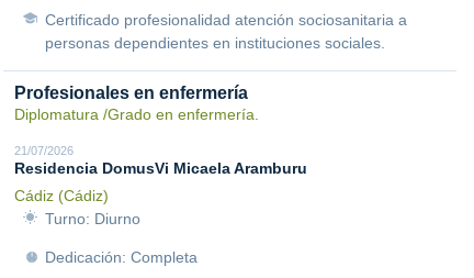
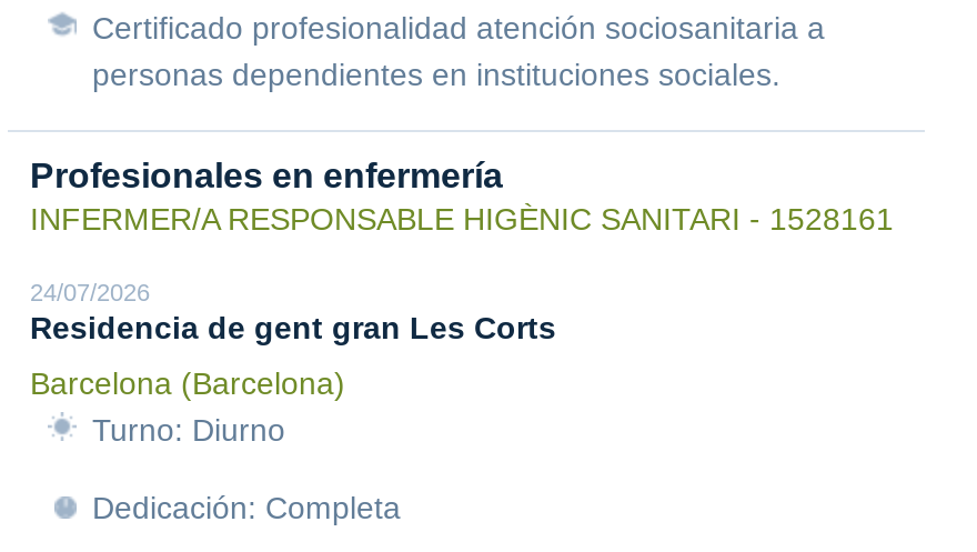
- Diplomatura /Grado en enfermería.
+ INFERMER/A RESPONSABLE HIGÈNIC SANITARI - 1528161

- 21/07/2026
- Residencia DomusVi Micaela Aramburu
+ 24/07/2026
+ Residencia de gent gran Les Corts

- Cádiz (Cádiz)
+ Barcelona (Barcelona)
